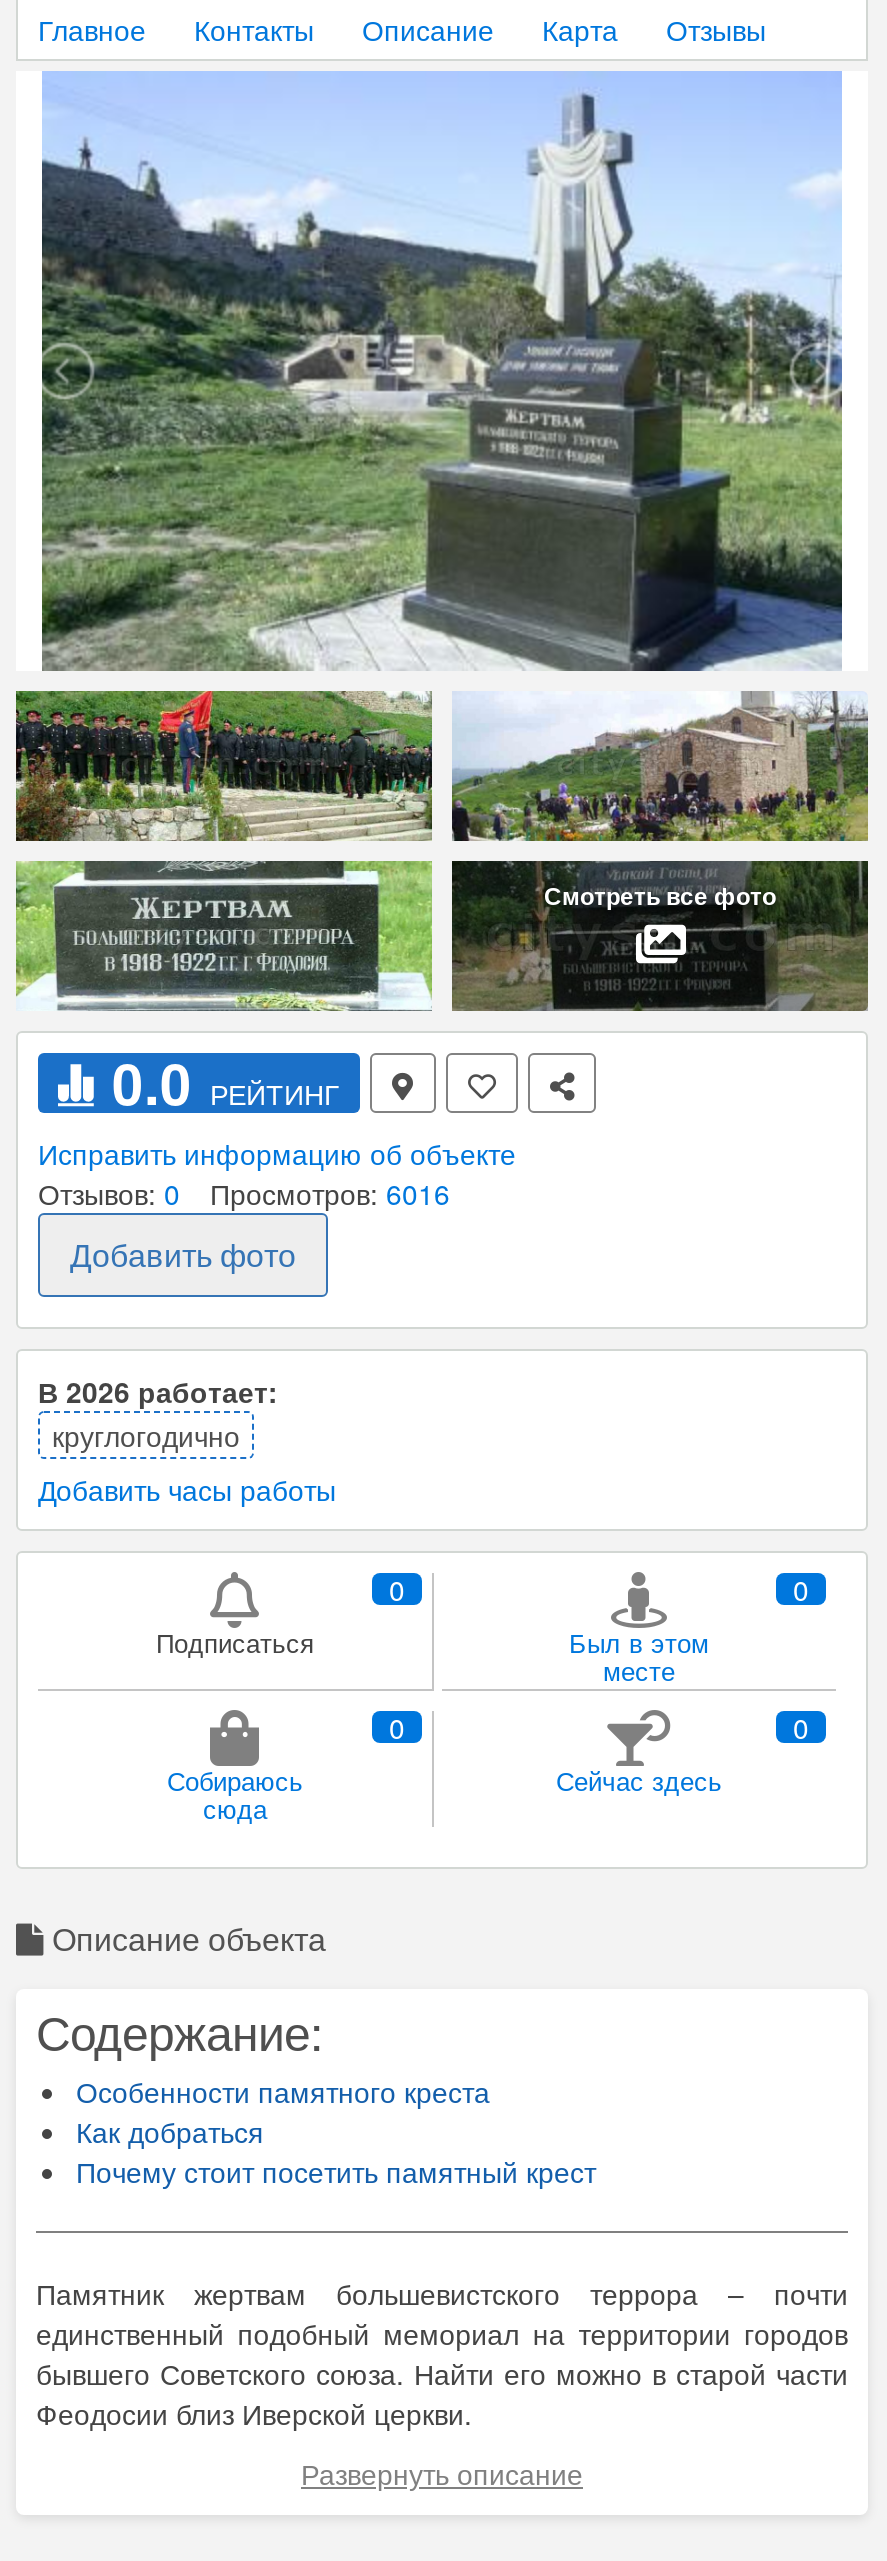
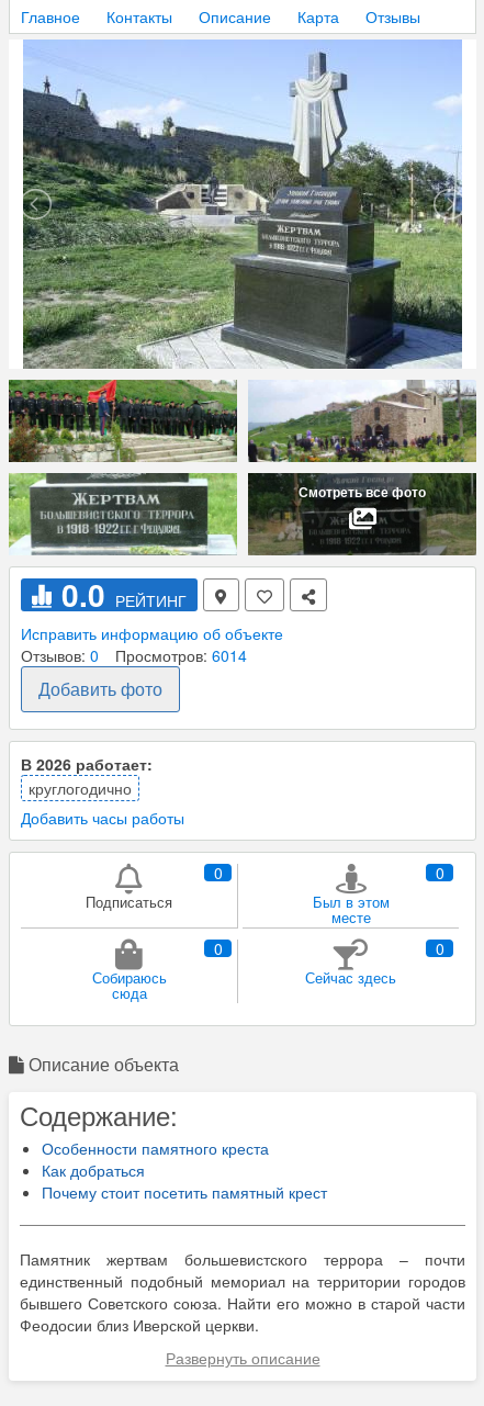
- Отзывов: 0 Просмотров: 6016
+ Отзывов: 0 Просмотров: 6014
